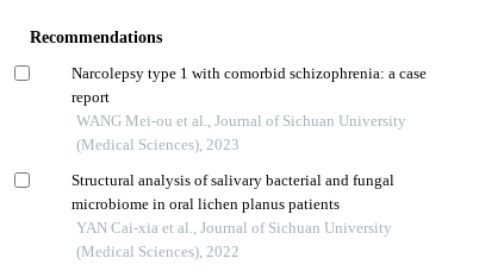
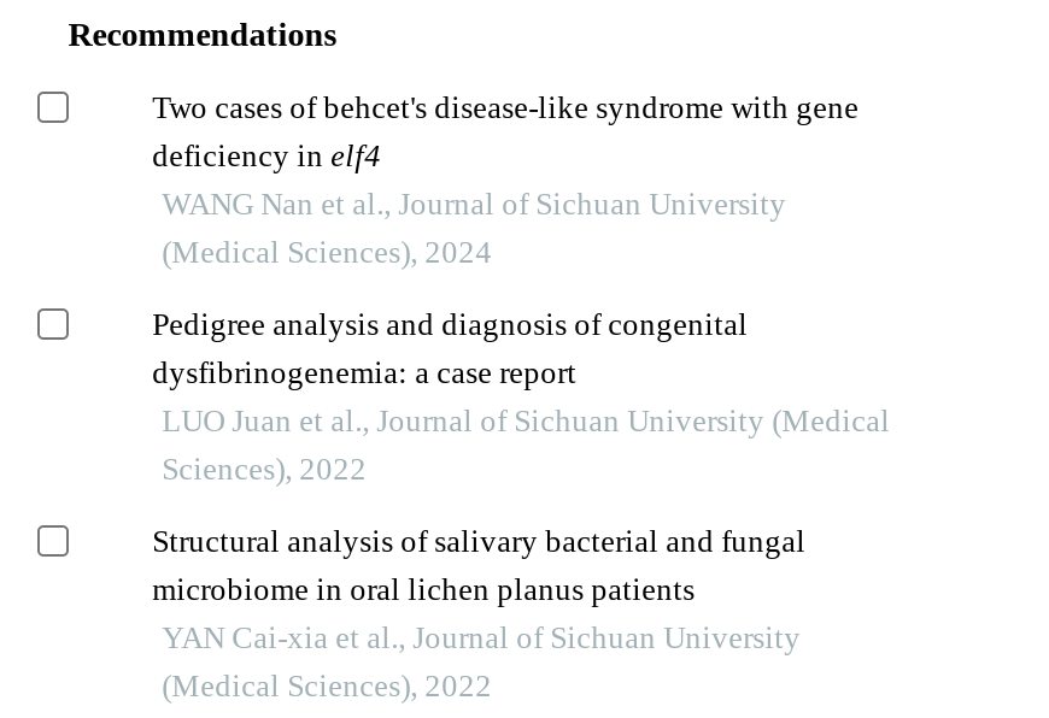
- Narcolepsy type 1 with comorbid schizophrenia: a case
- report
- WANG Mei-ou et al., Journal of Sichuan University
- (Medical Sciences), 2023
+ Two cases of behcet's disease-like syndrome with gene
+ deficiency in elf4
+ WANG Nan et al., Journal of Sichuan University
+ (Medical Sciences), 2024
+ Pedigree analysis and diagnosis of congenital
+ dysfibrinogenemia: a case report
+ LUO Juan et al., Journal of Sichuan University (Medical
+ Sciences), 2022
